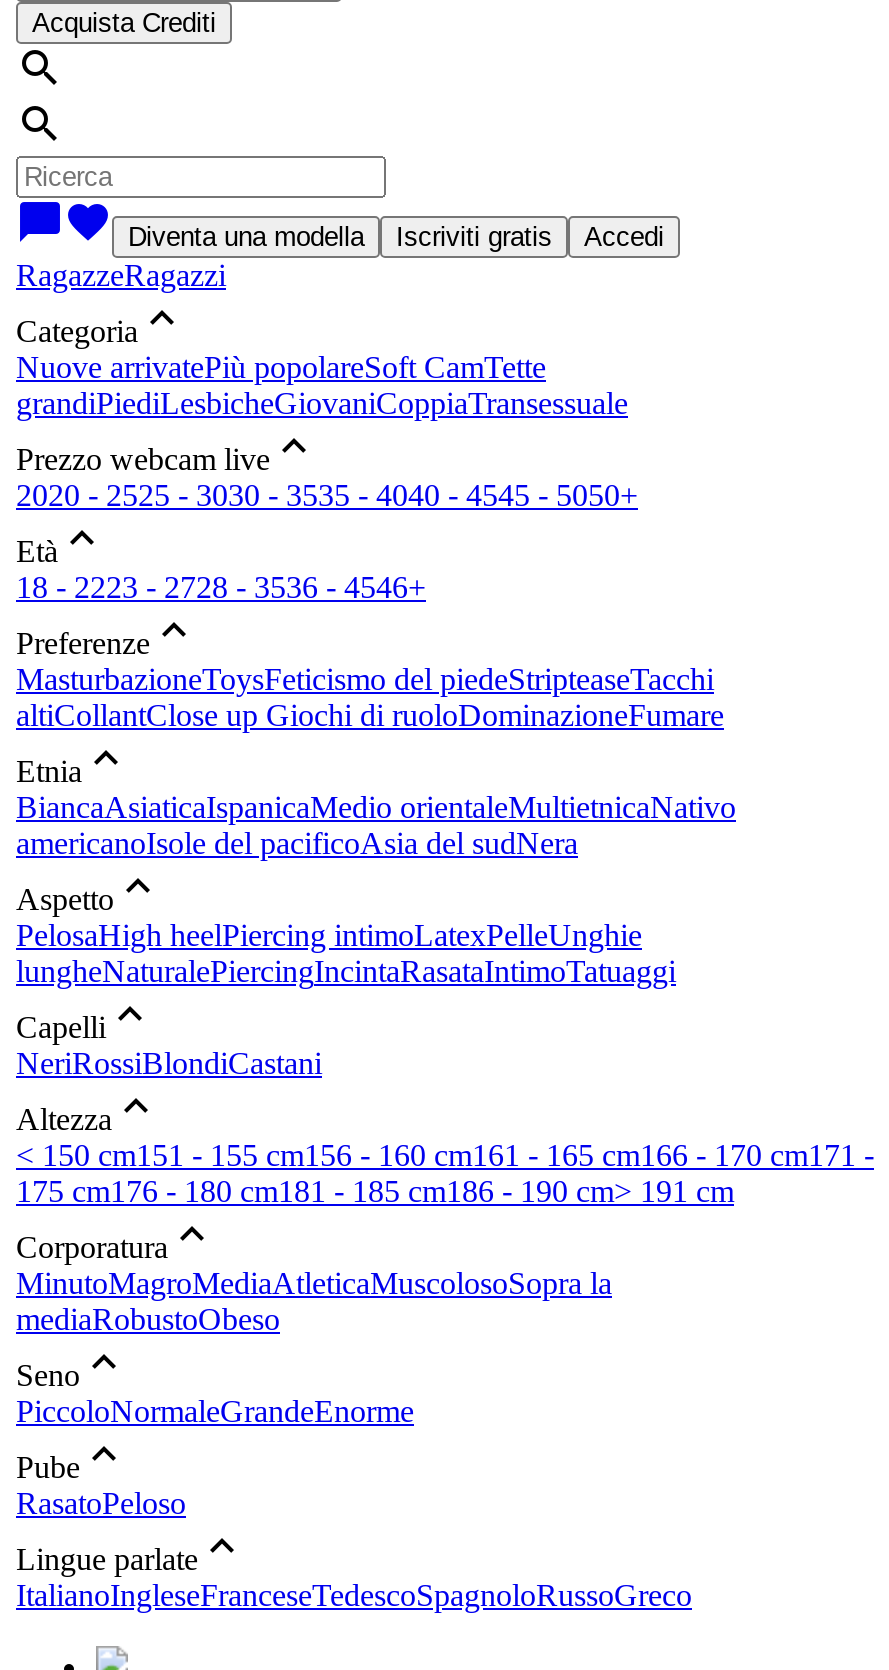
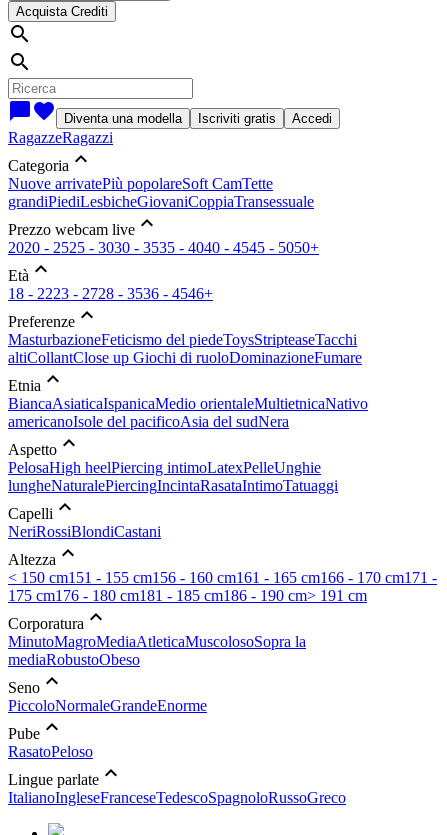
- MasturbazioneToysFeticismo del piedeStripteaseTacchi
+ MasturbazioneFeticismo del piedeToysStripteaseTacchi
